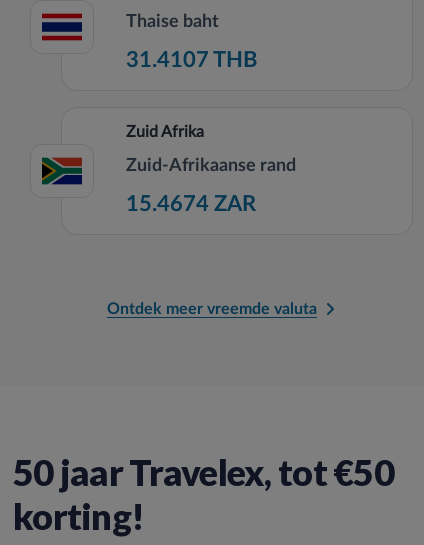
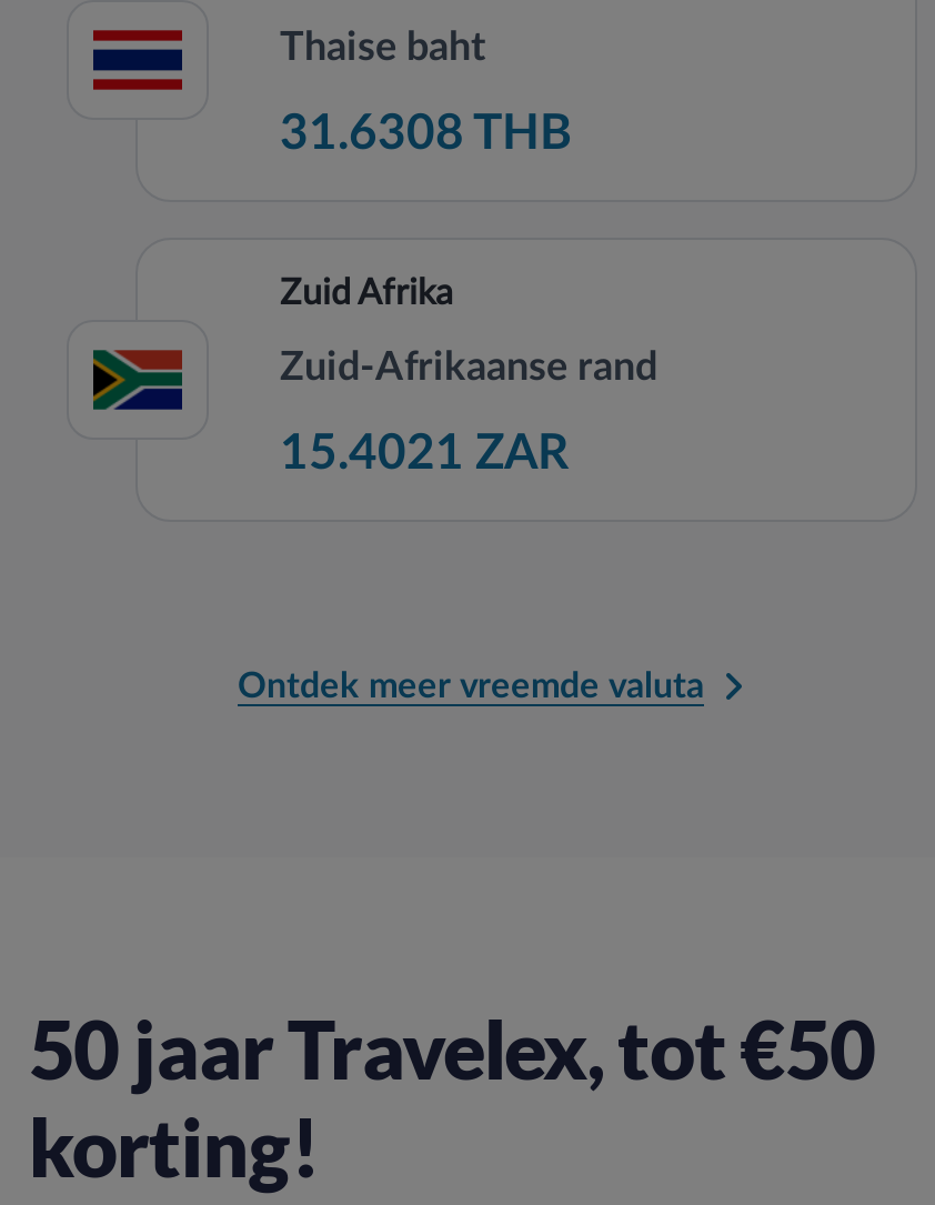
- 31.4107 THB
+ 31.6308 THB

- 15.4674 ZAR
+ 15.4021 ZAR
